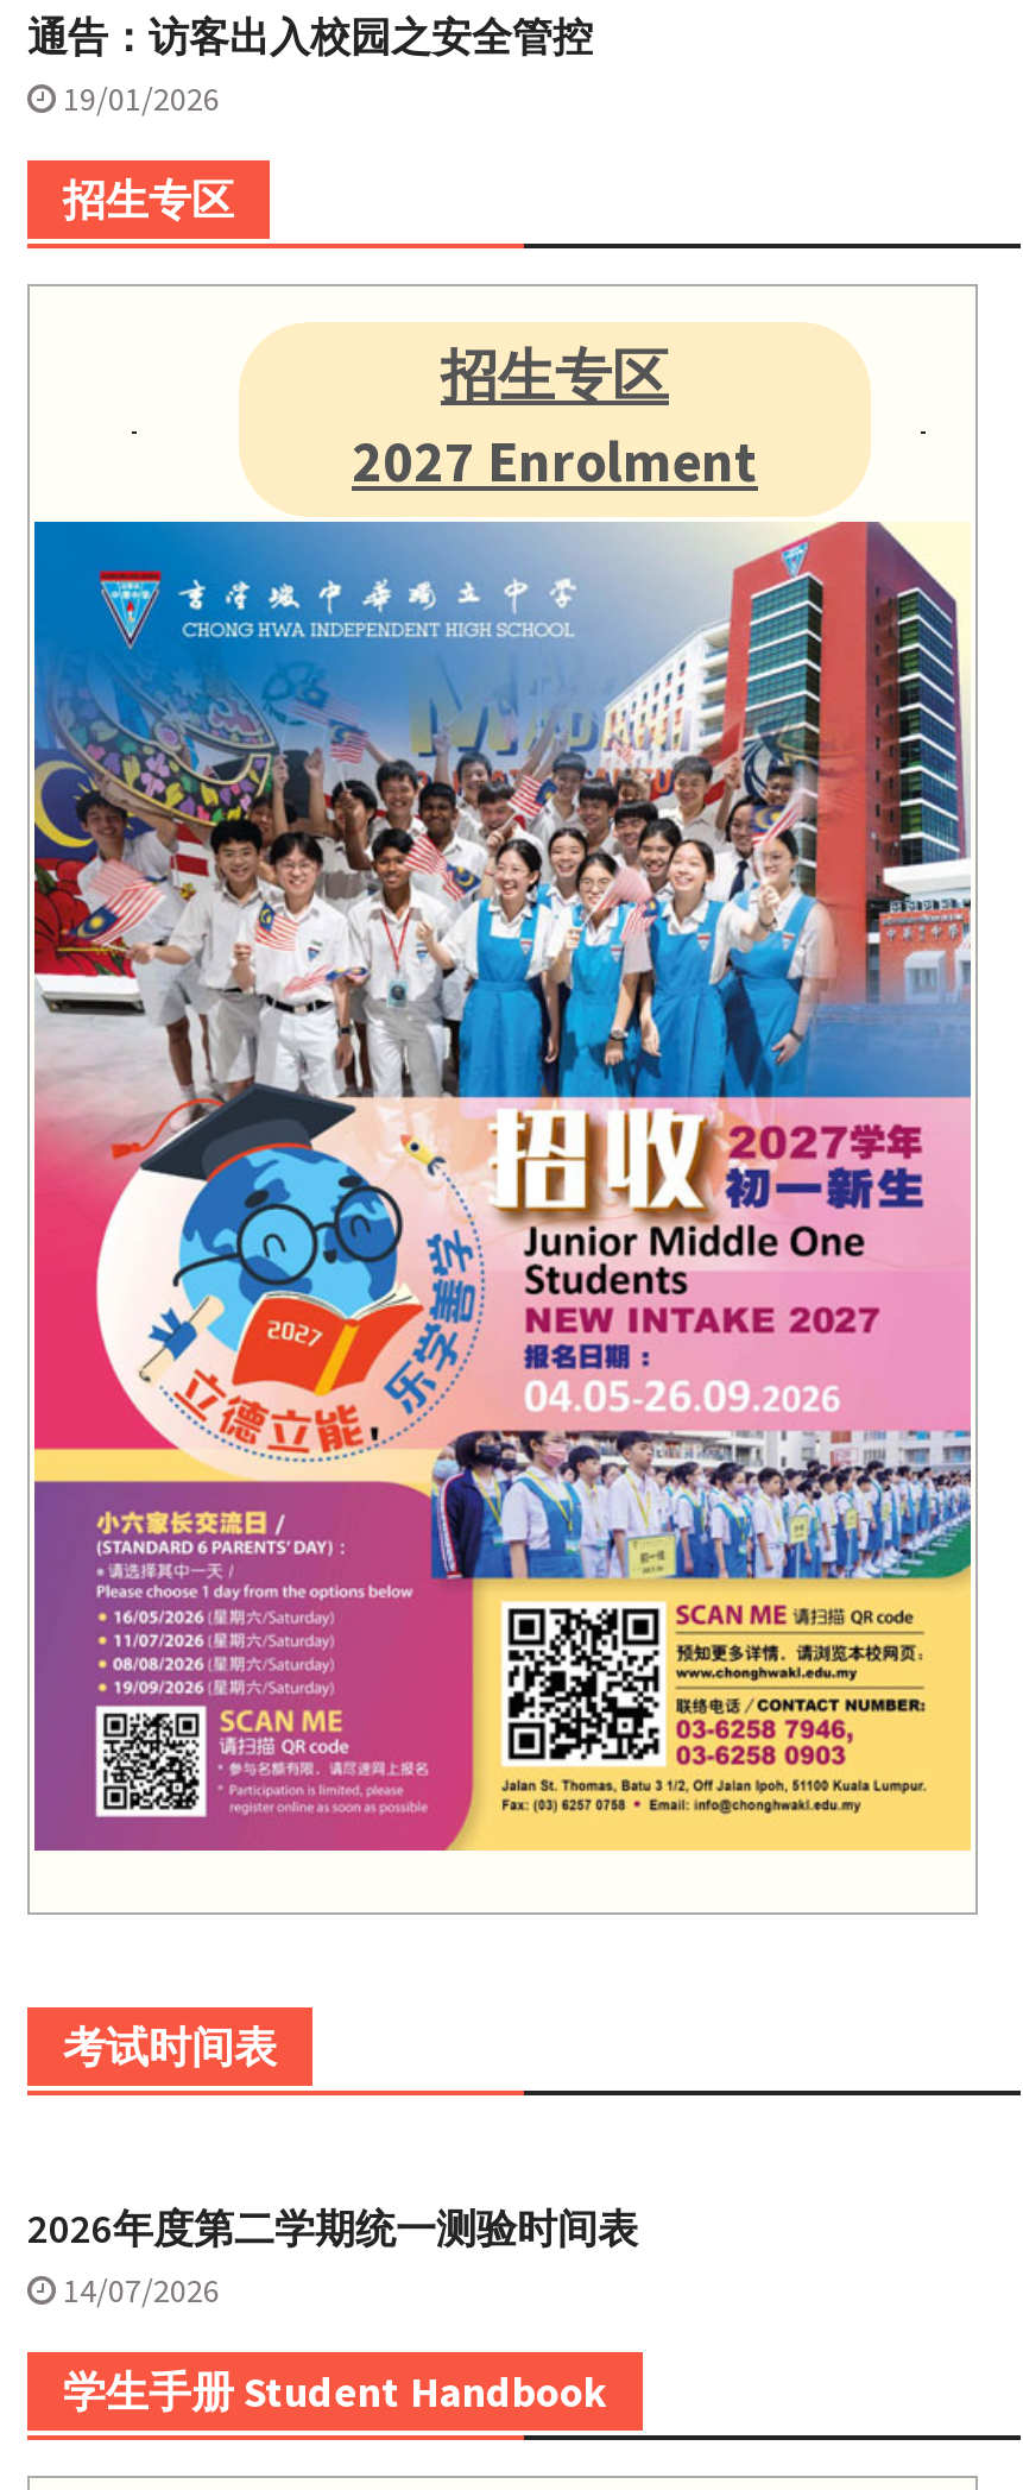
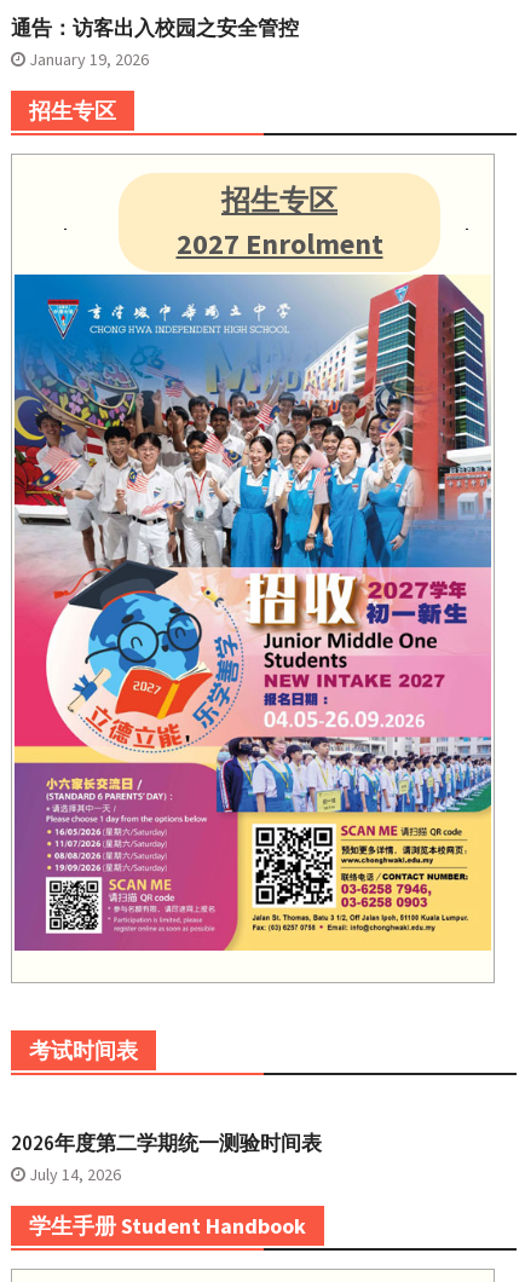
- 19/01/2026
+ January 19, 2026

- 14/07/2026
+ July 14, 2026
